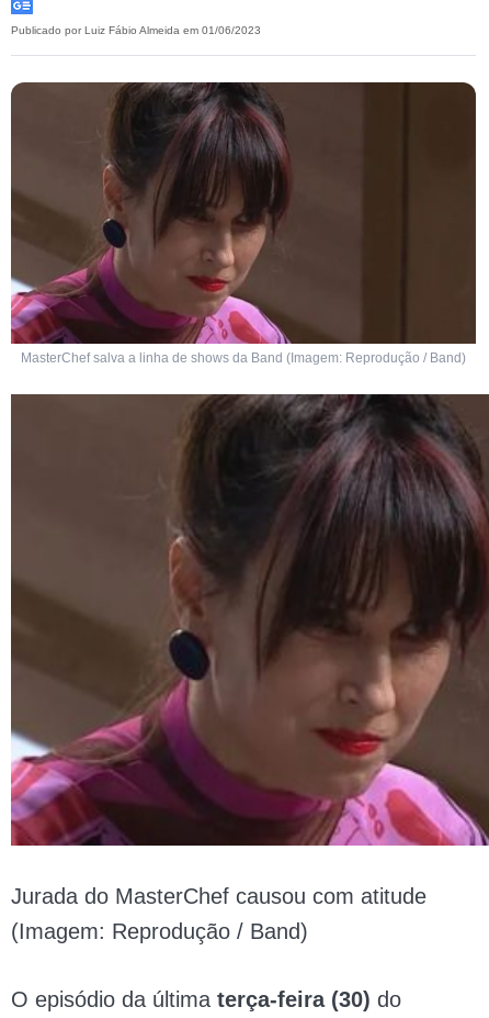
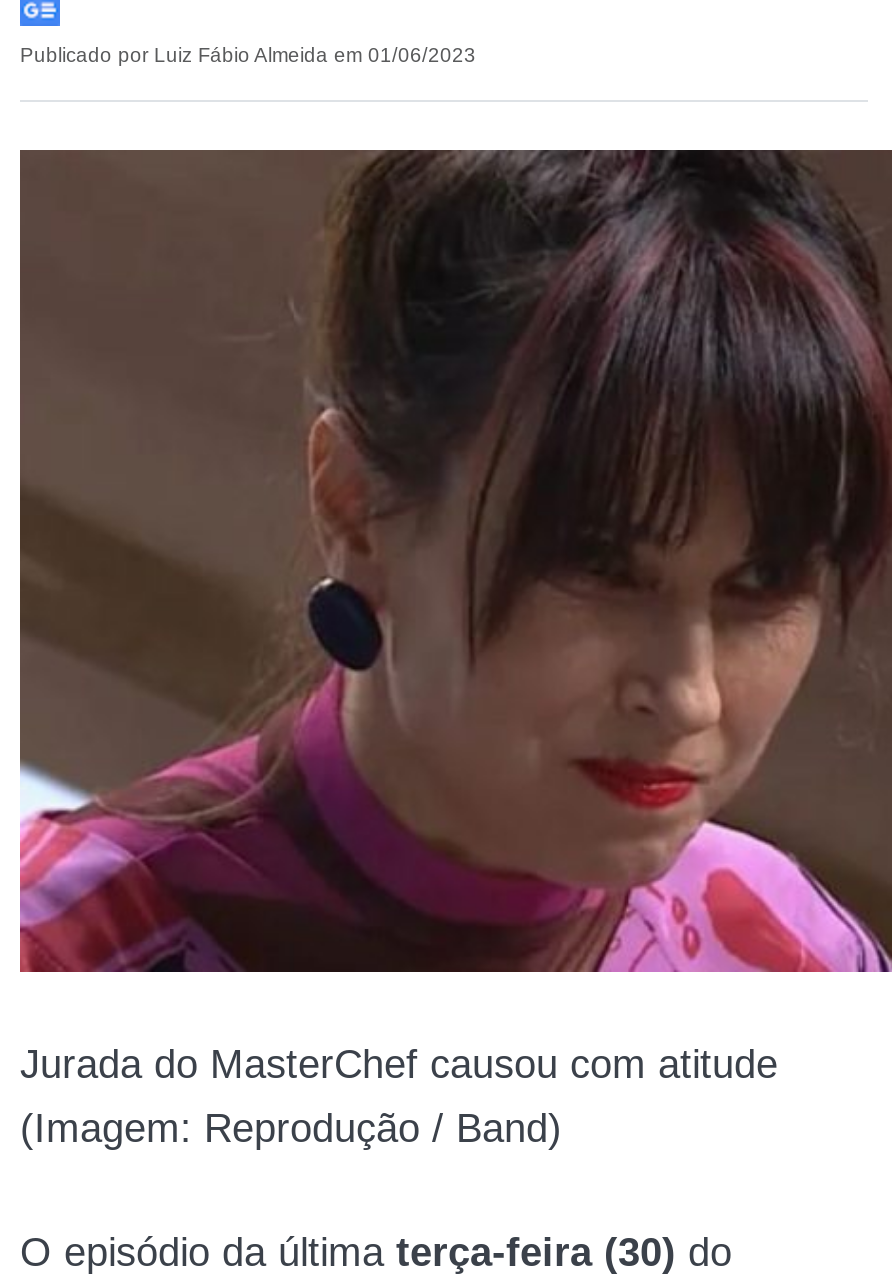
- [image]
- MasterChef salva a linha de shows da Band (Imagem: Reprodução / Band)
